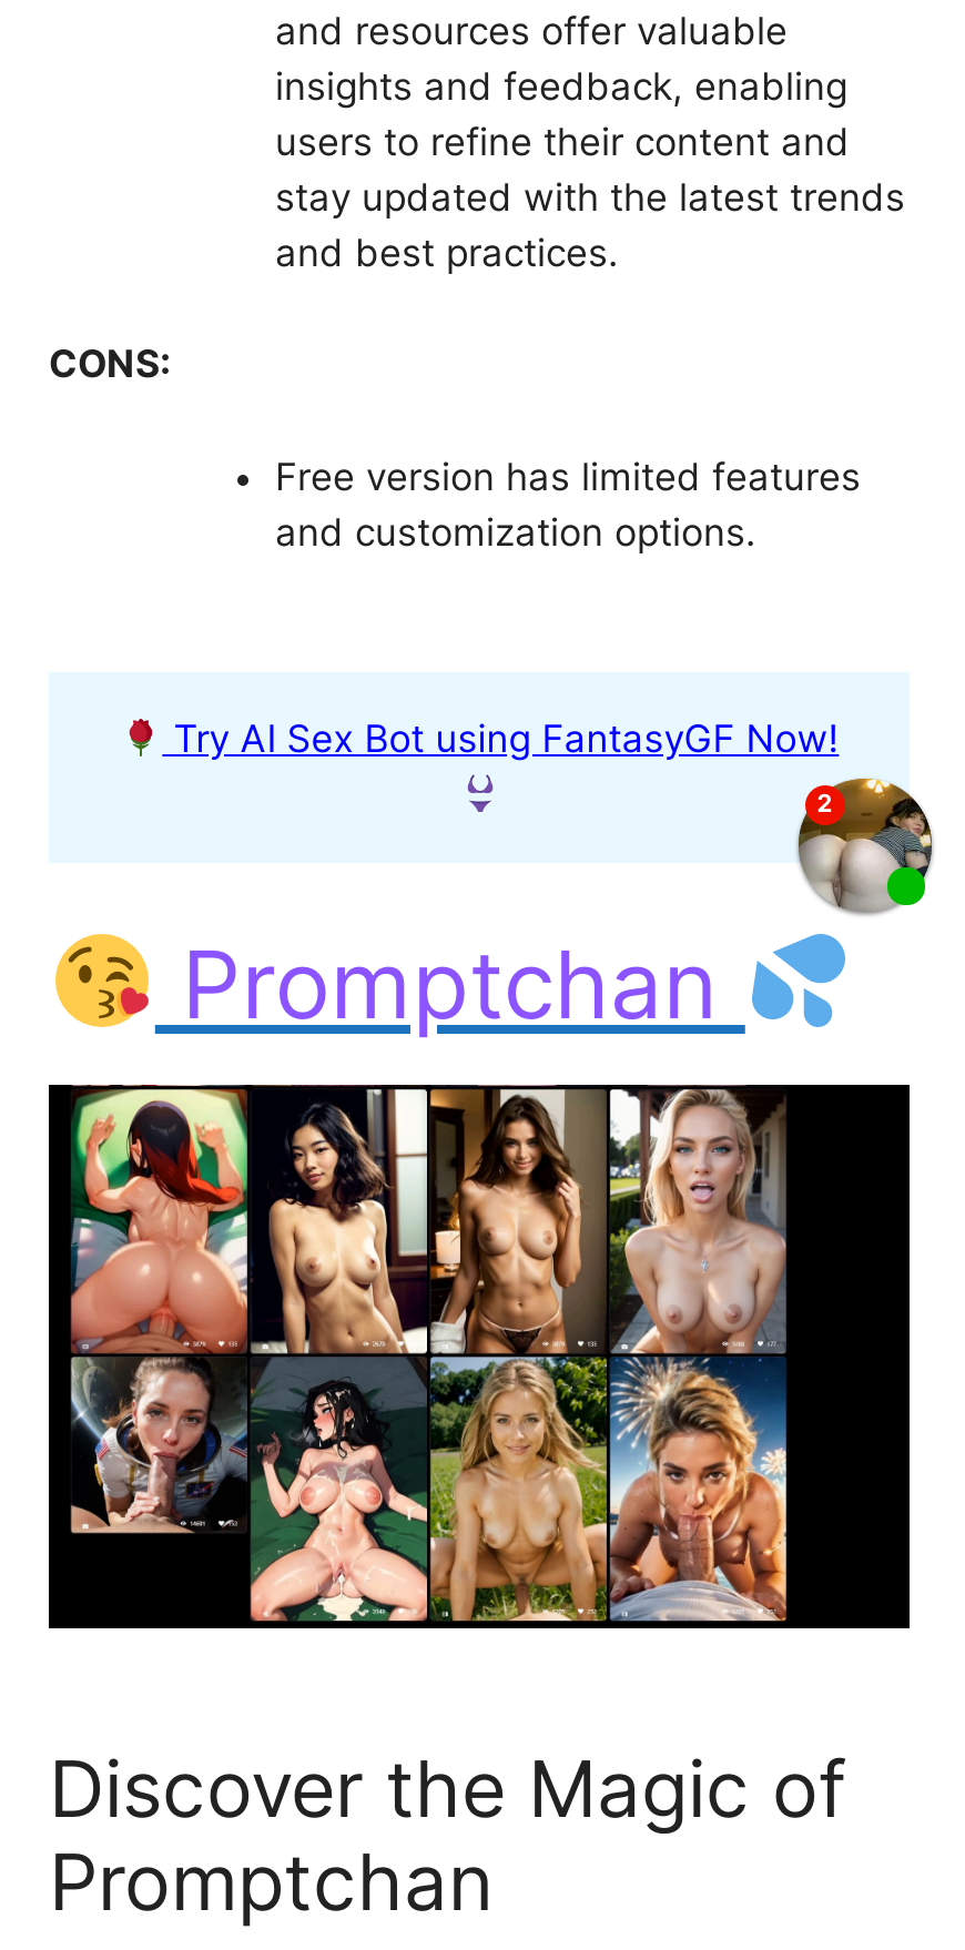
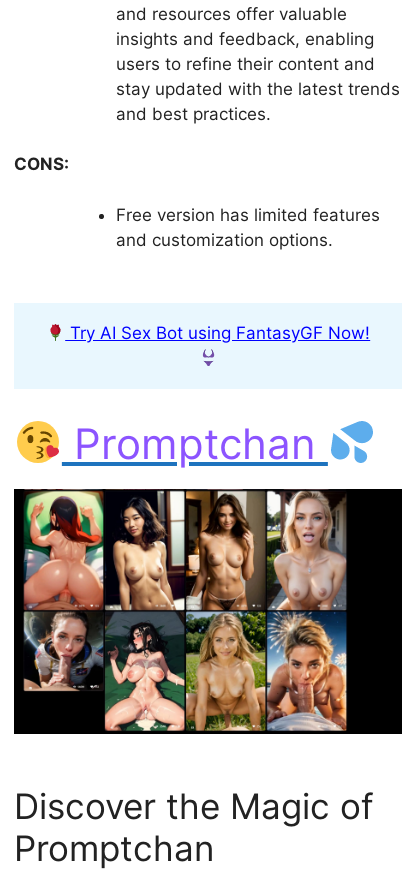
- [image]
